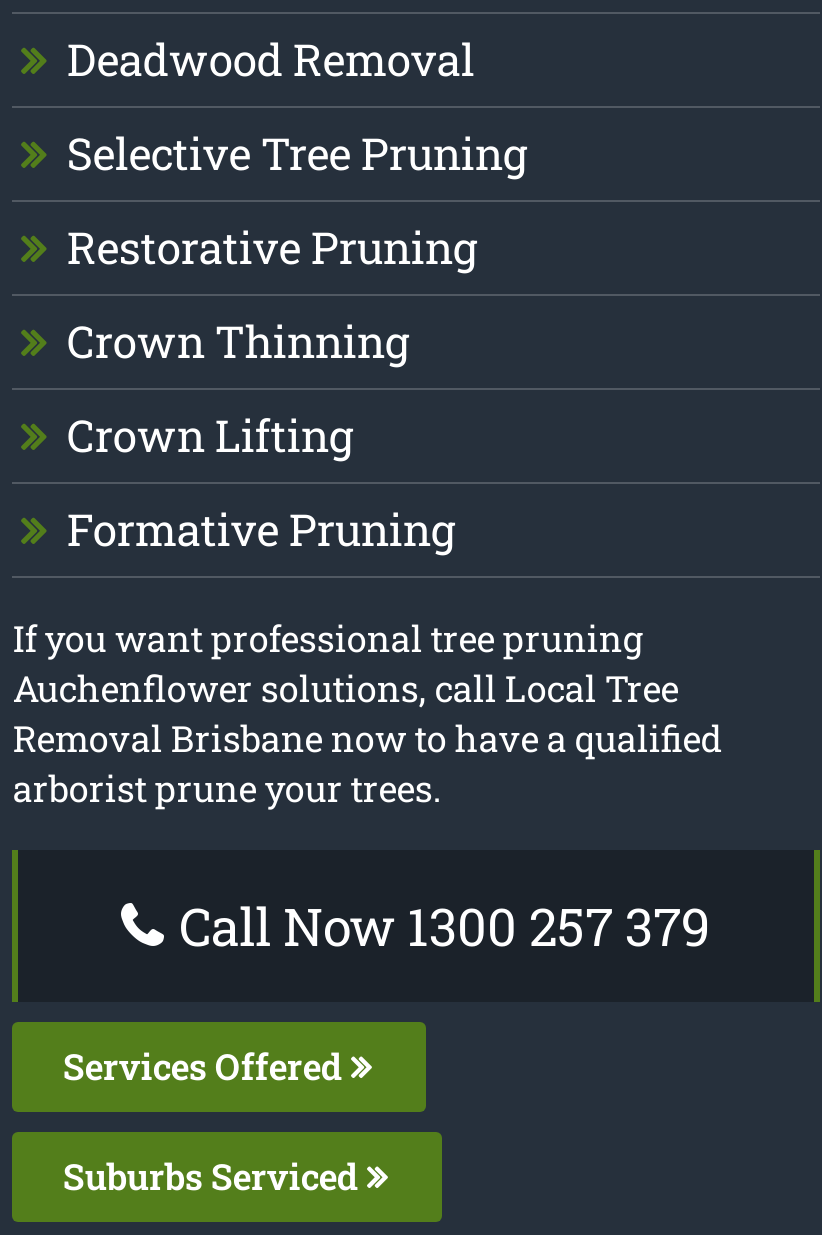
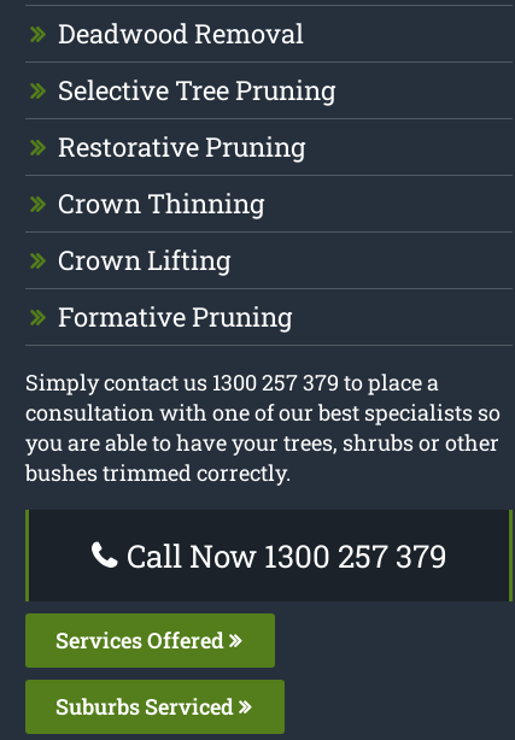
- If you want professional tree pruning
- Auchenflower solutions, call Local Tree
- Removal Brisbane now to have a qualified
- arborist prune your trees.
+ Simply contact us 1300 257 379 to place a
+ consultation with one of our best specialists so
+ you are able to have your trees, shrubs or other
+ bushes trimmed correctly.
